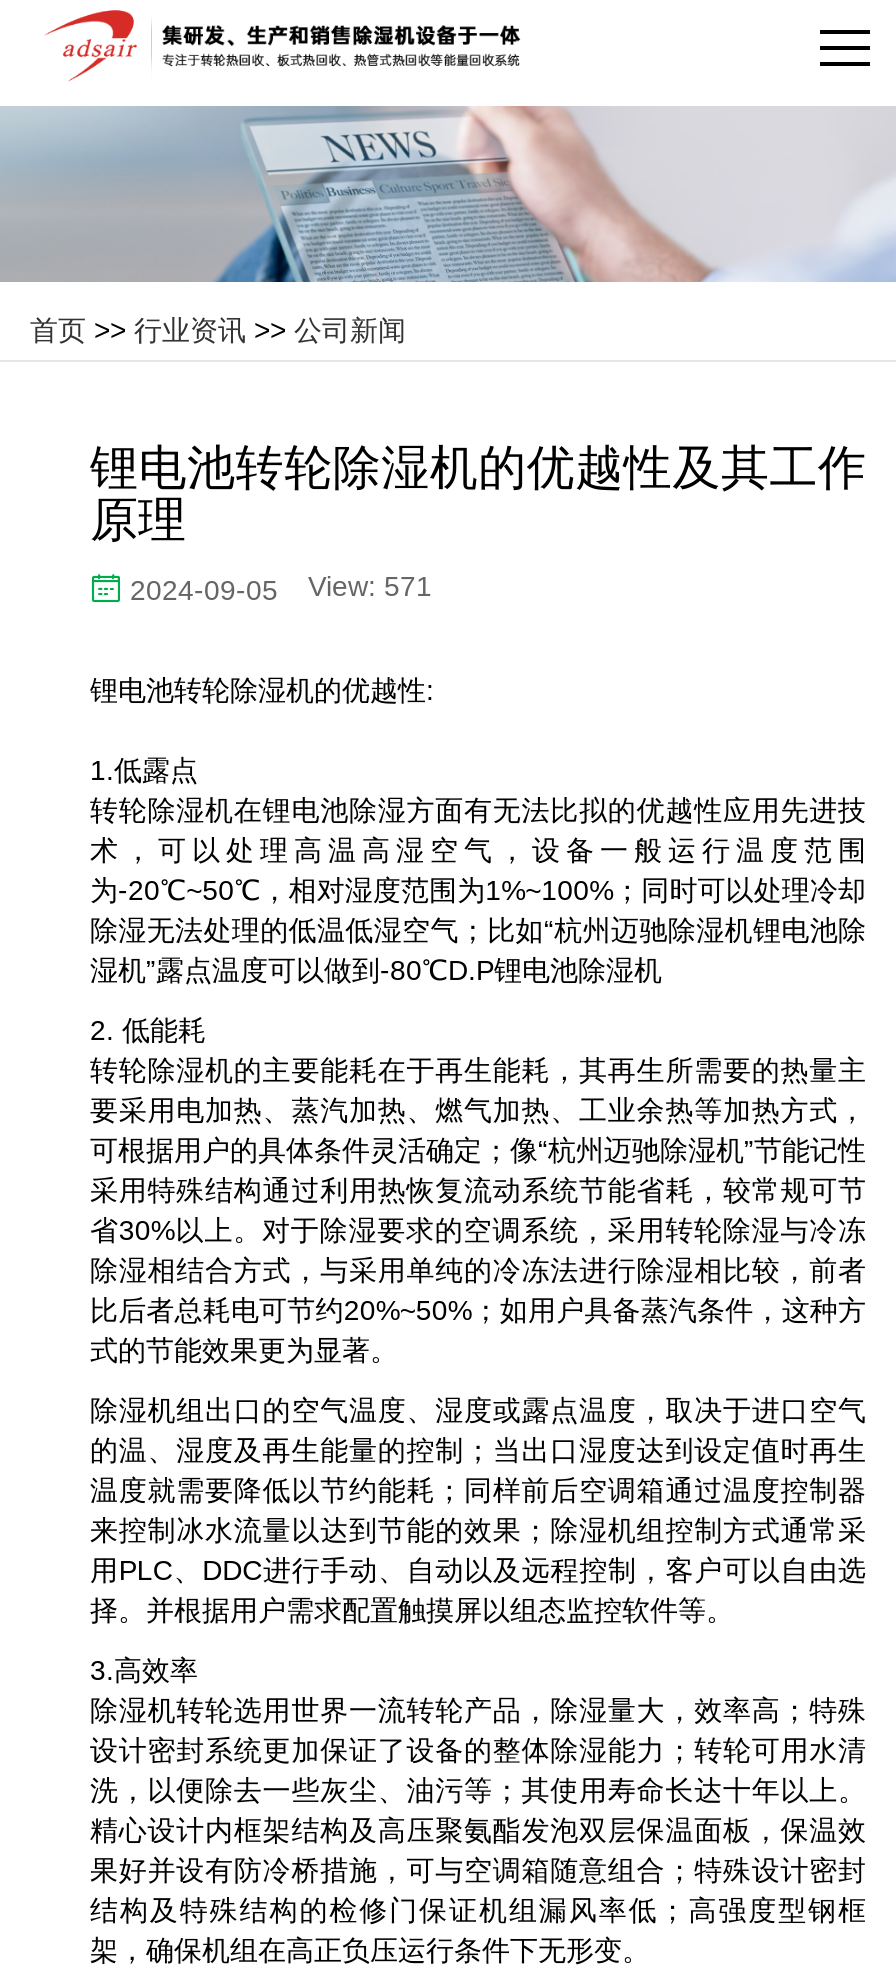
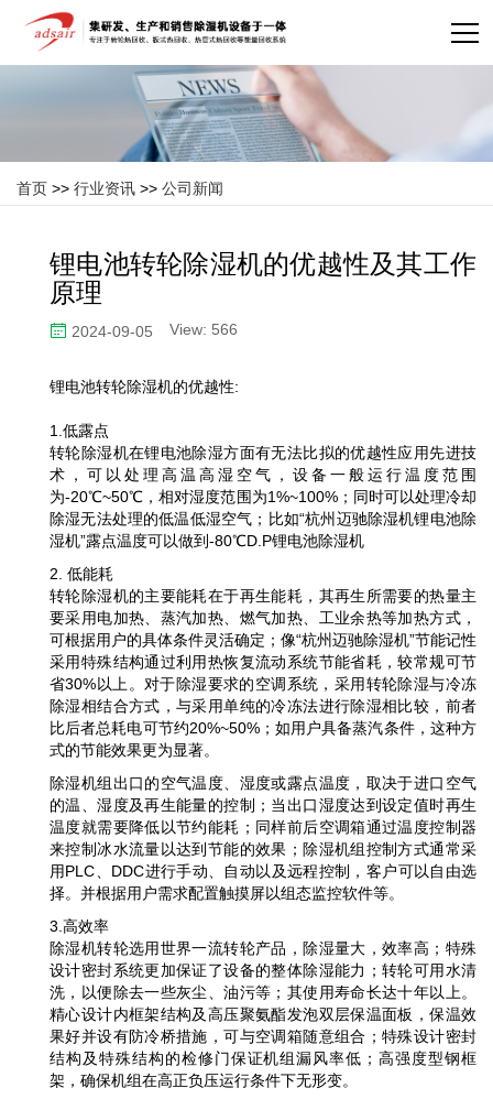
- 2024-09-05 View: 571
+ 2024-09-05 View: 566
